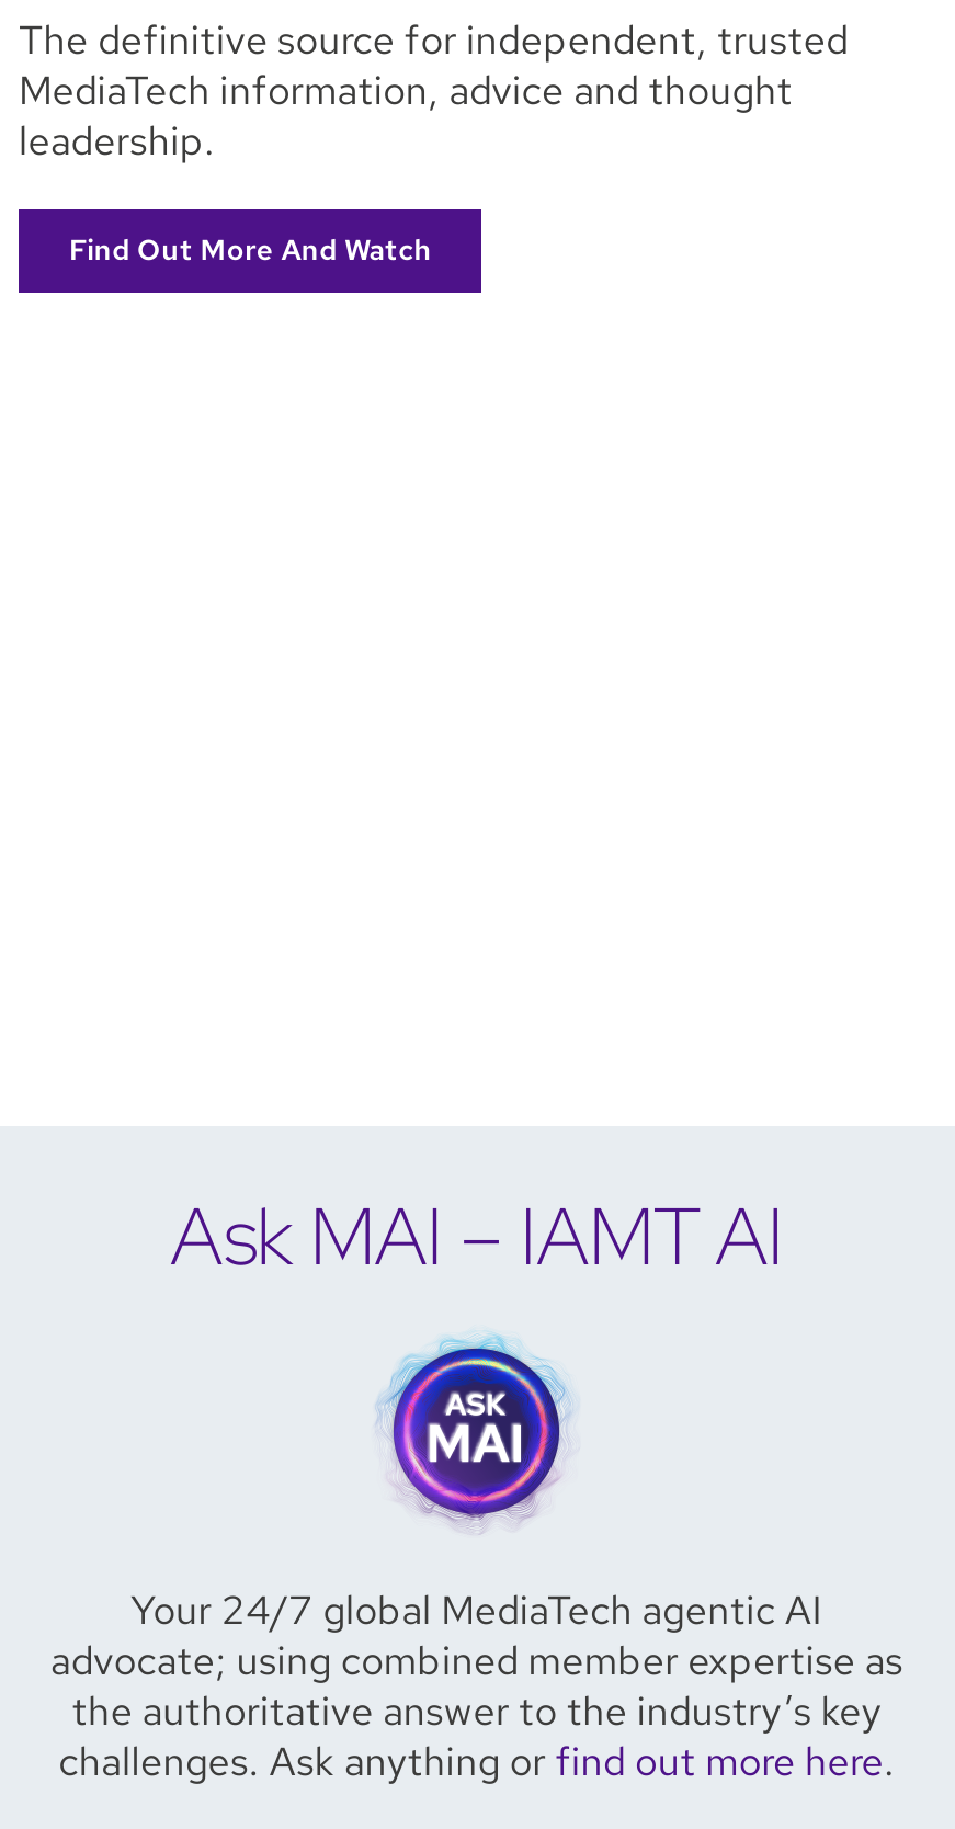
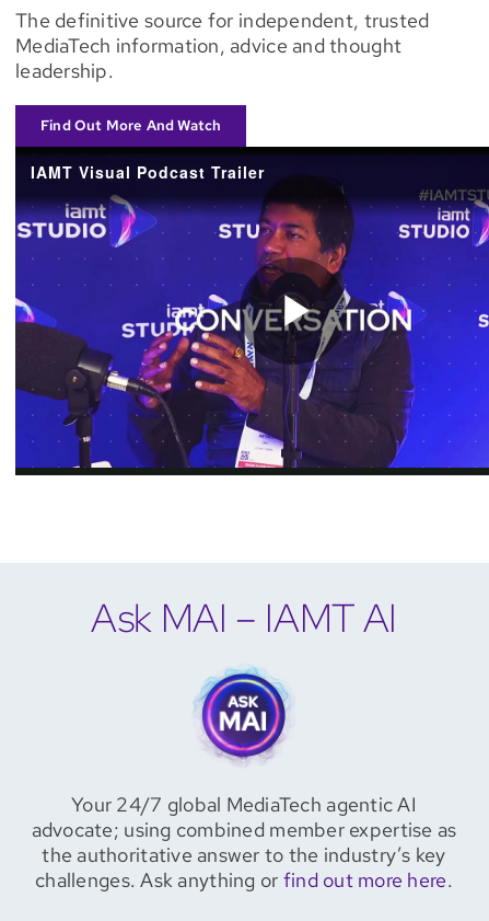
+ [image]
